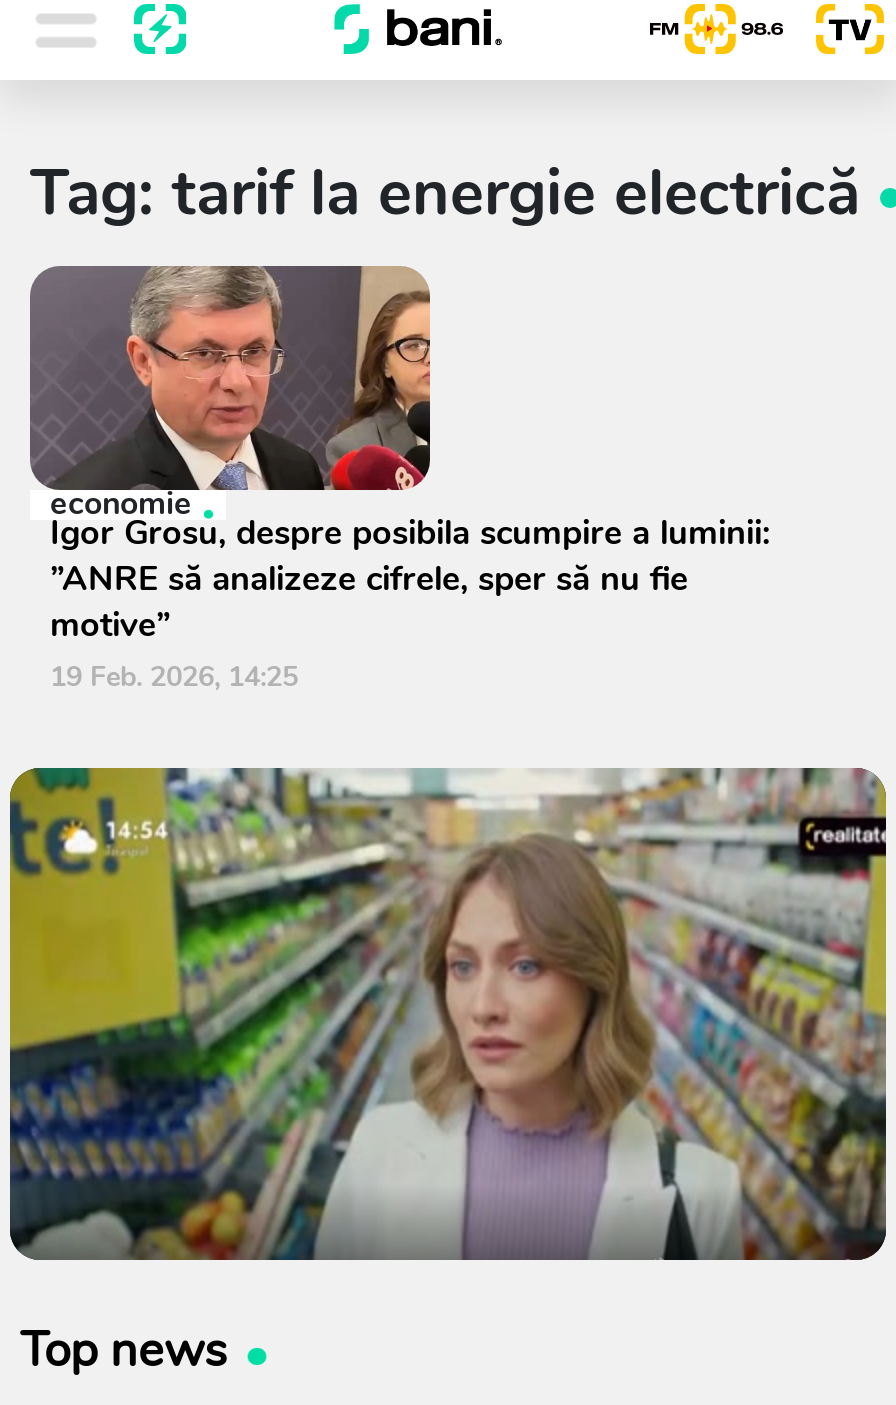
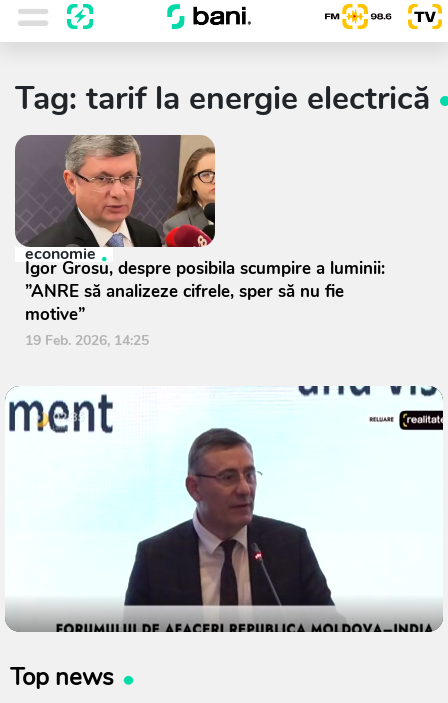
- [image]
+ [image]
